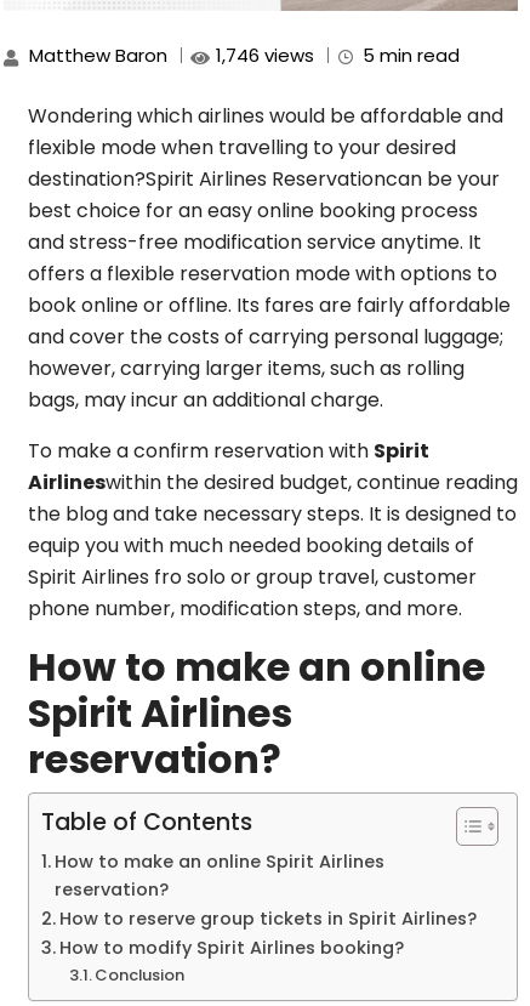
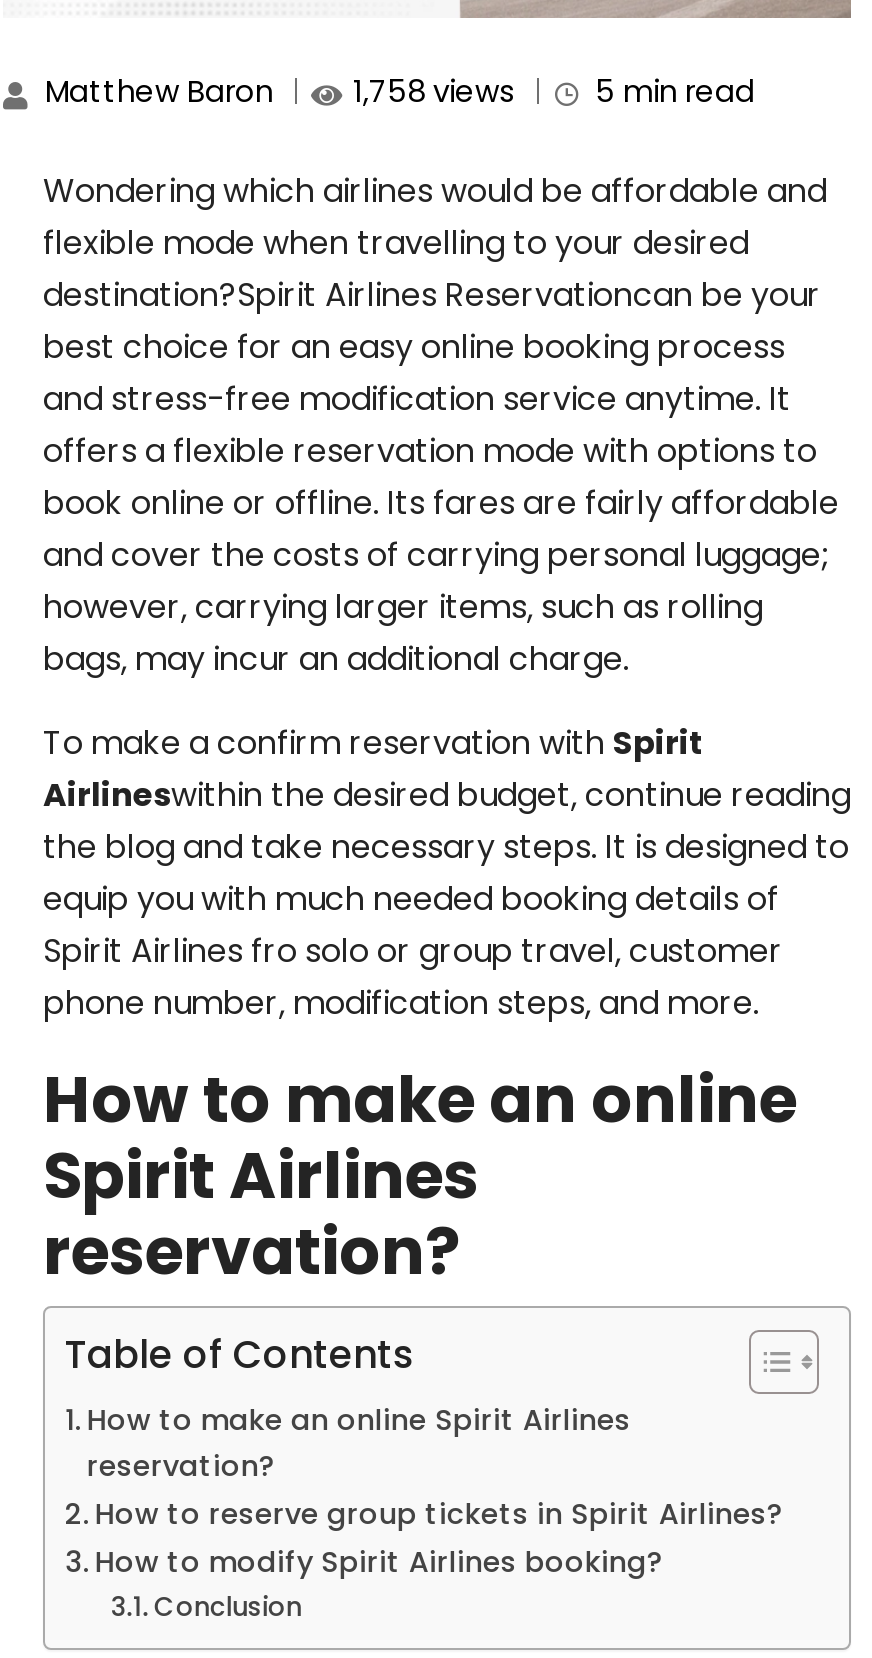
- Matthew Baron 1,746 views 5 min read
+ Matthew Baron 1,758 views 5 min read
